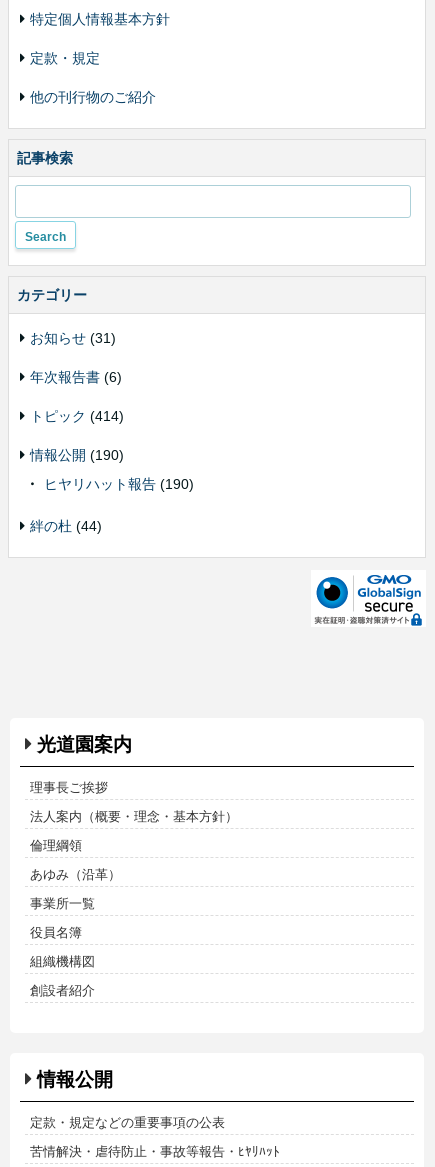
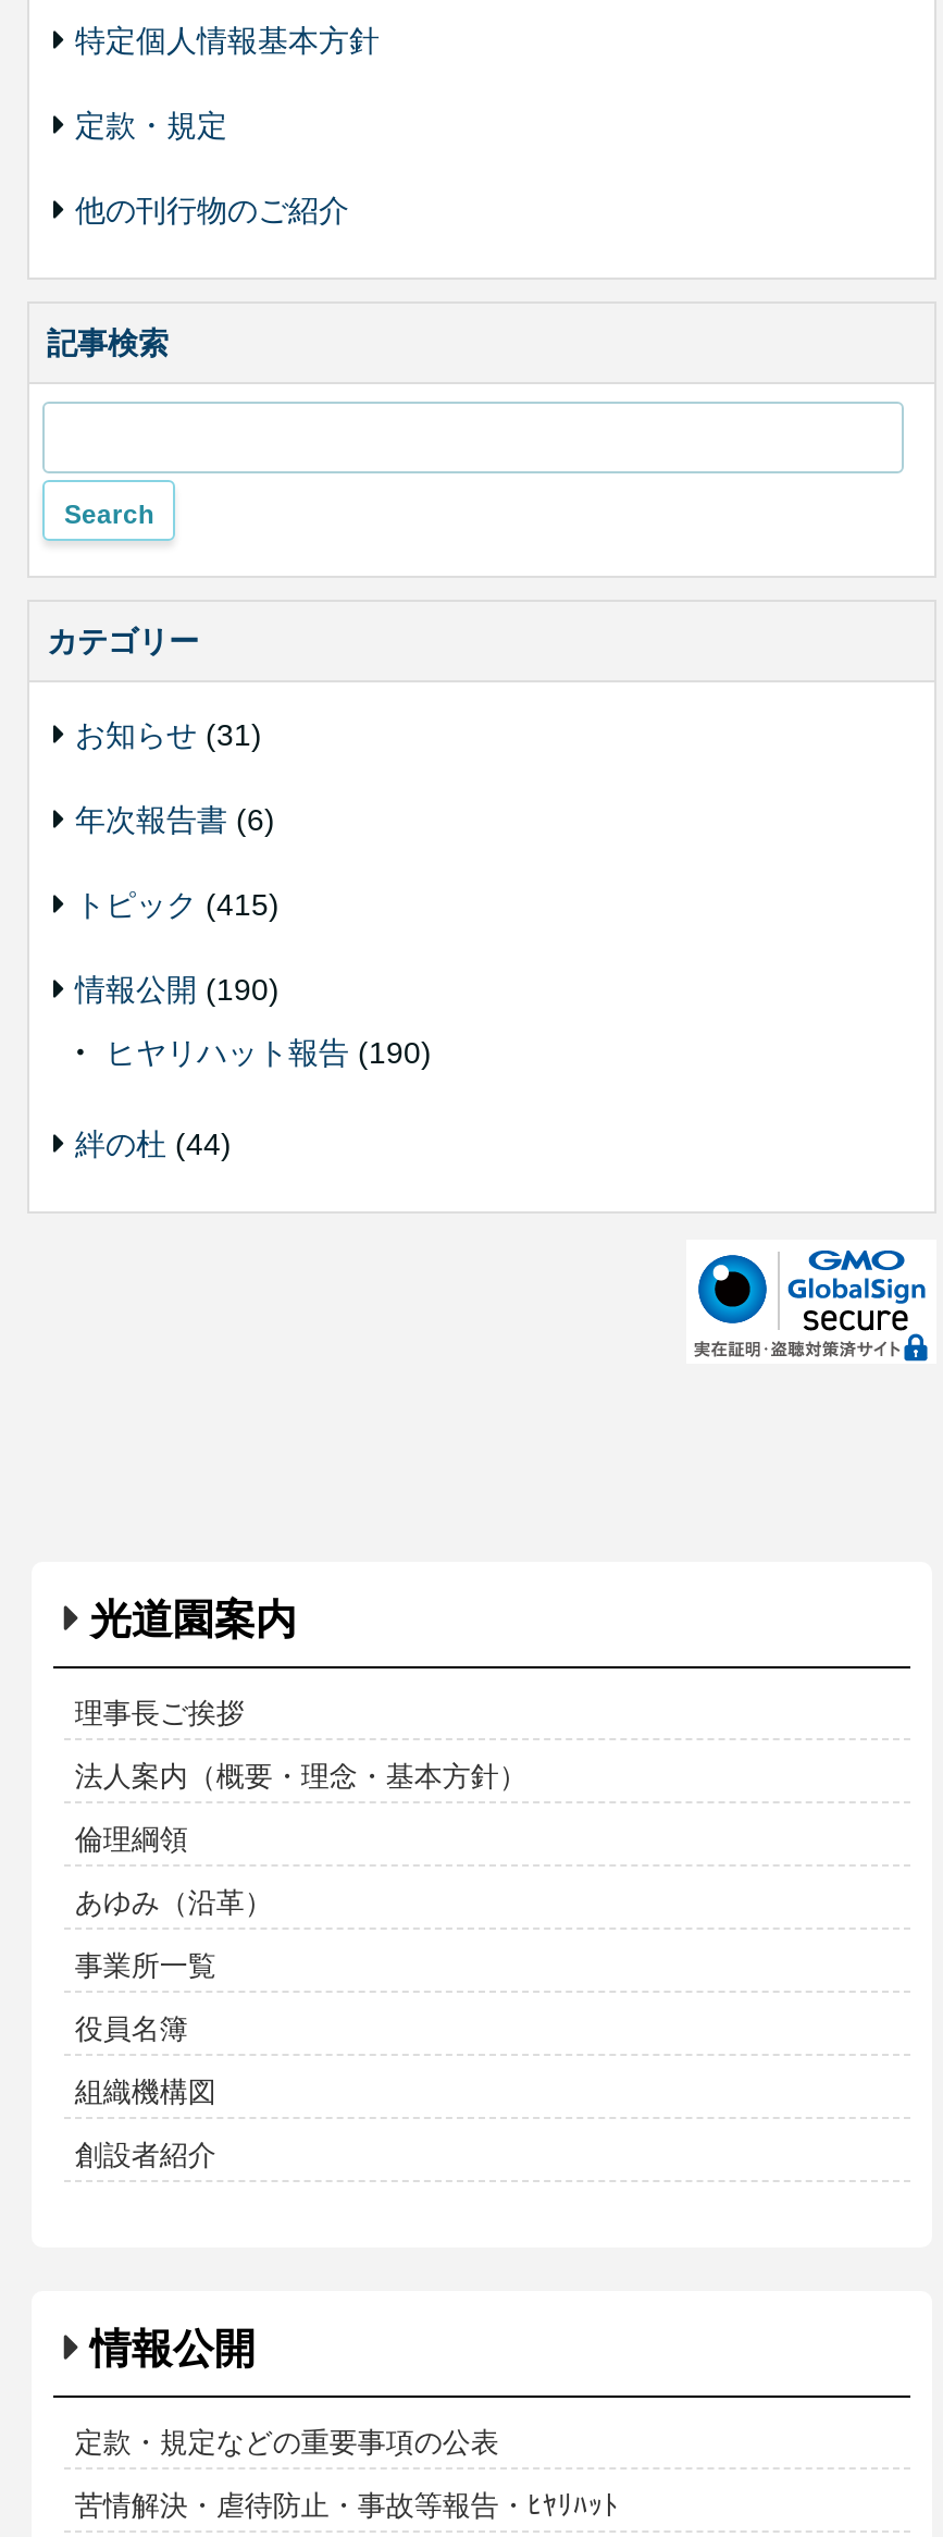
- トピック(414)
+ トピック(415)
